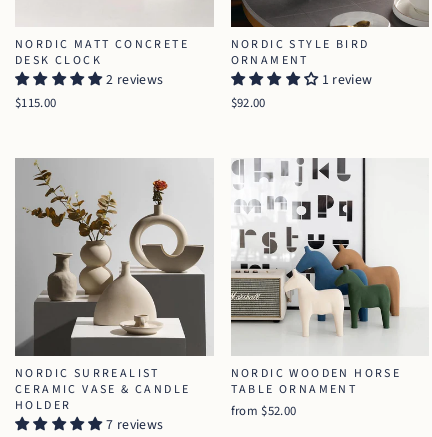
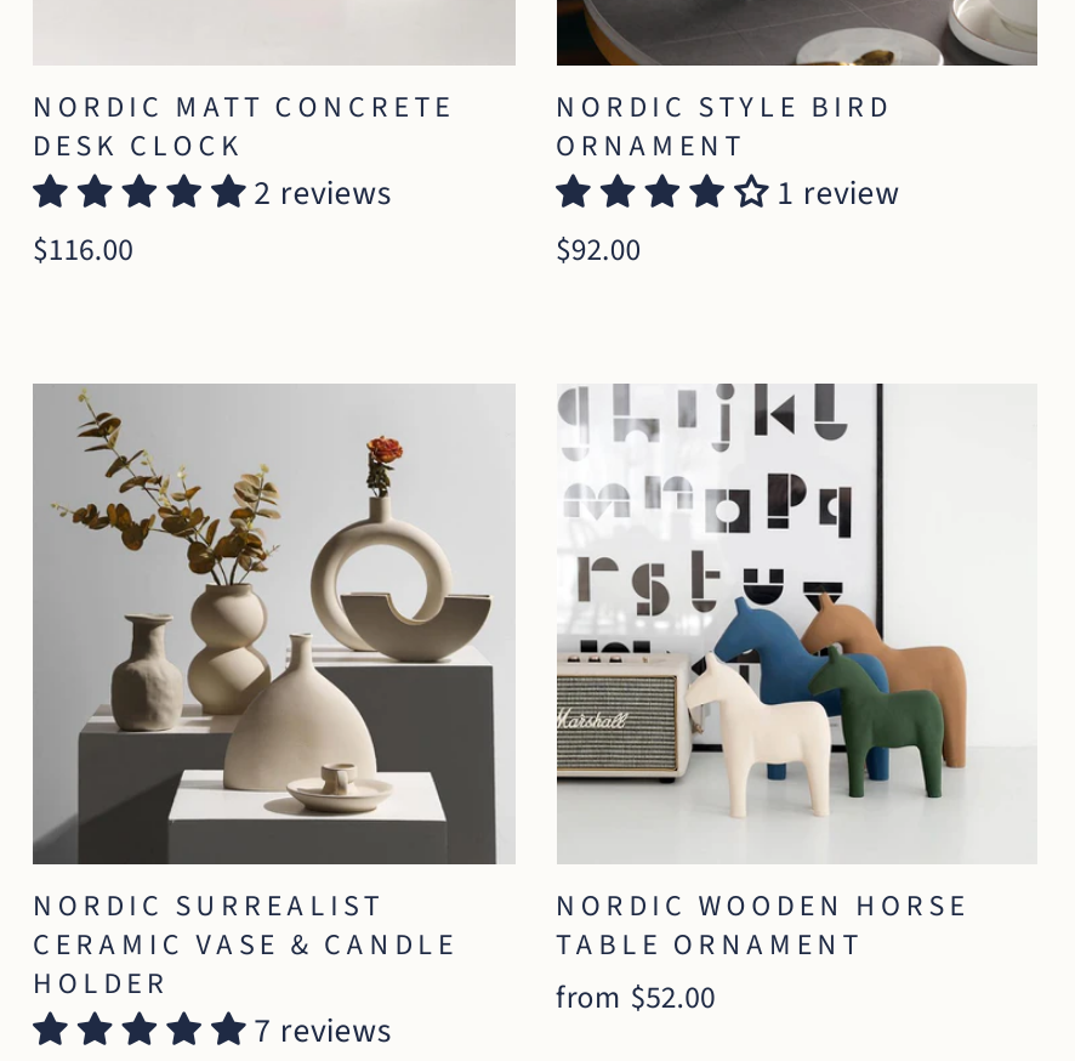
- $115.00
+ $116.00
